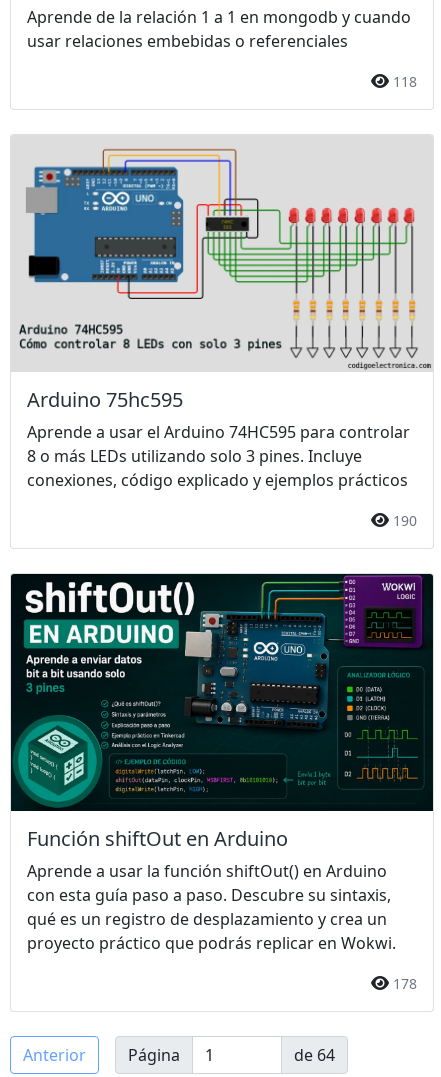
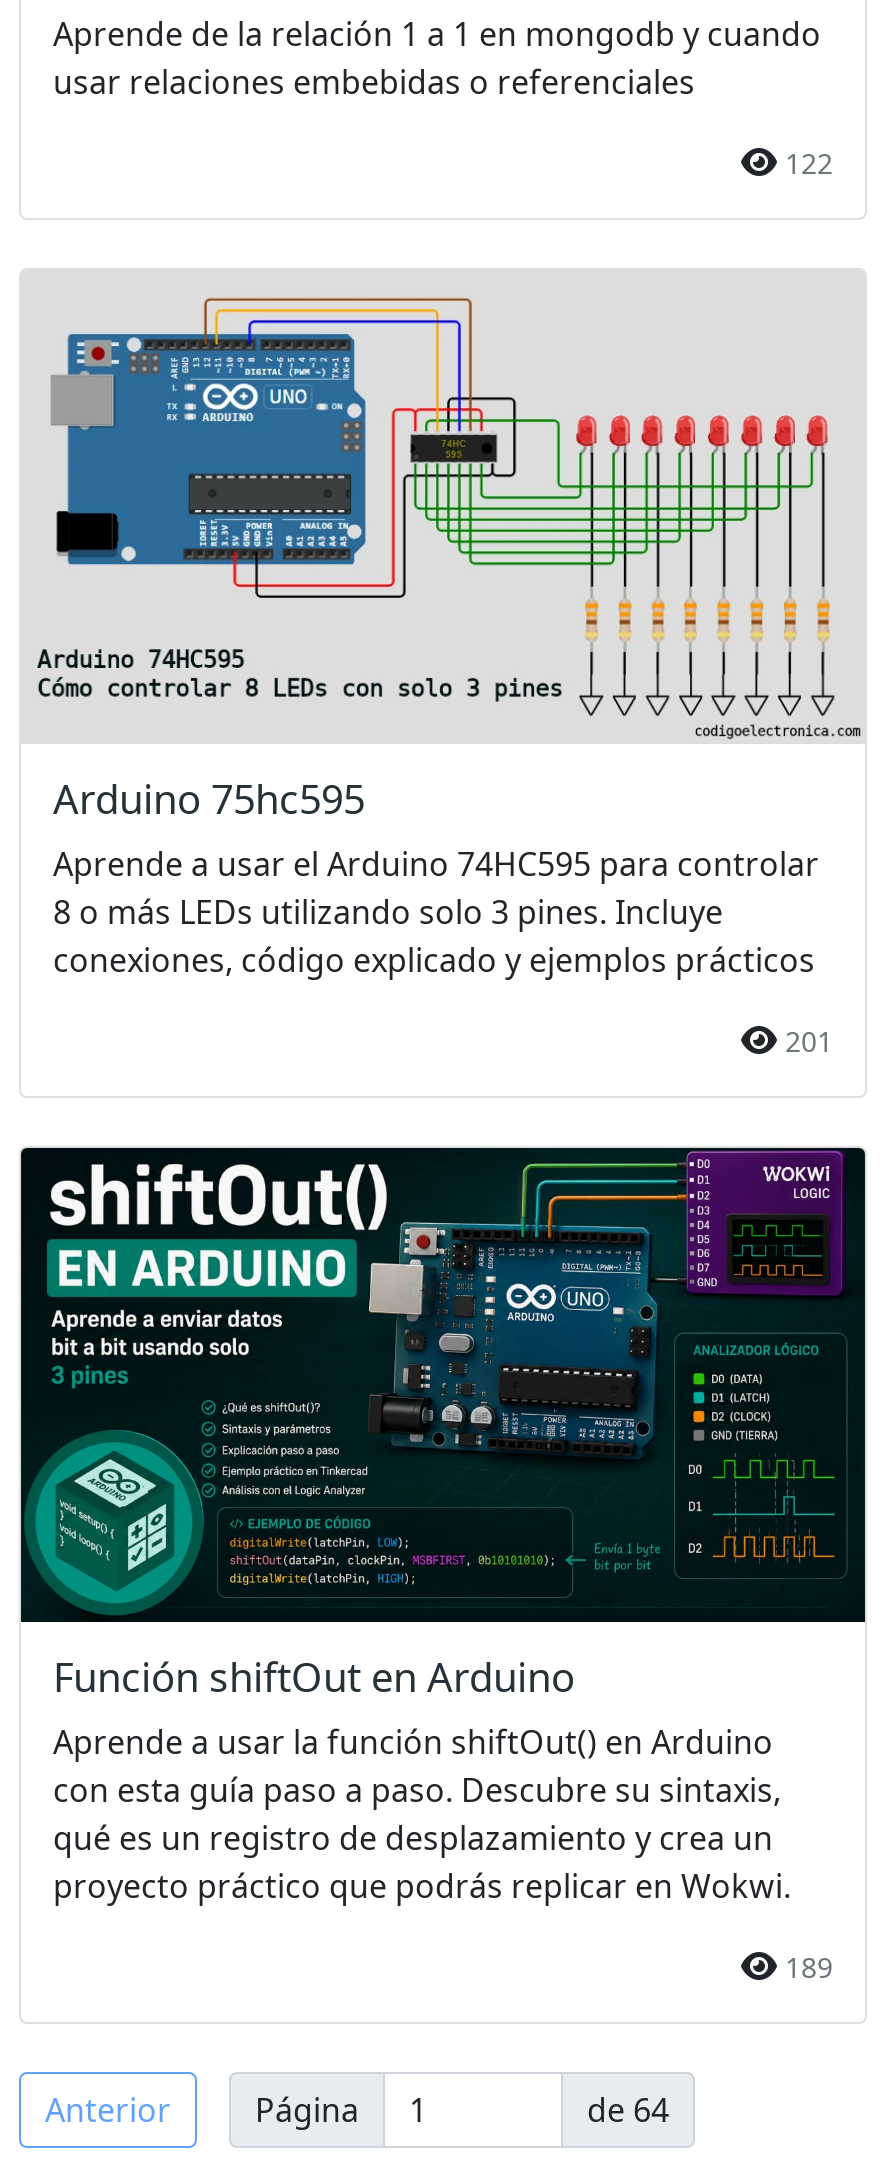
- 118
+ 122

- 190
+ 201

- 178
+ 189
